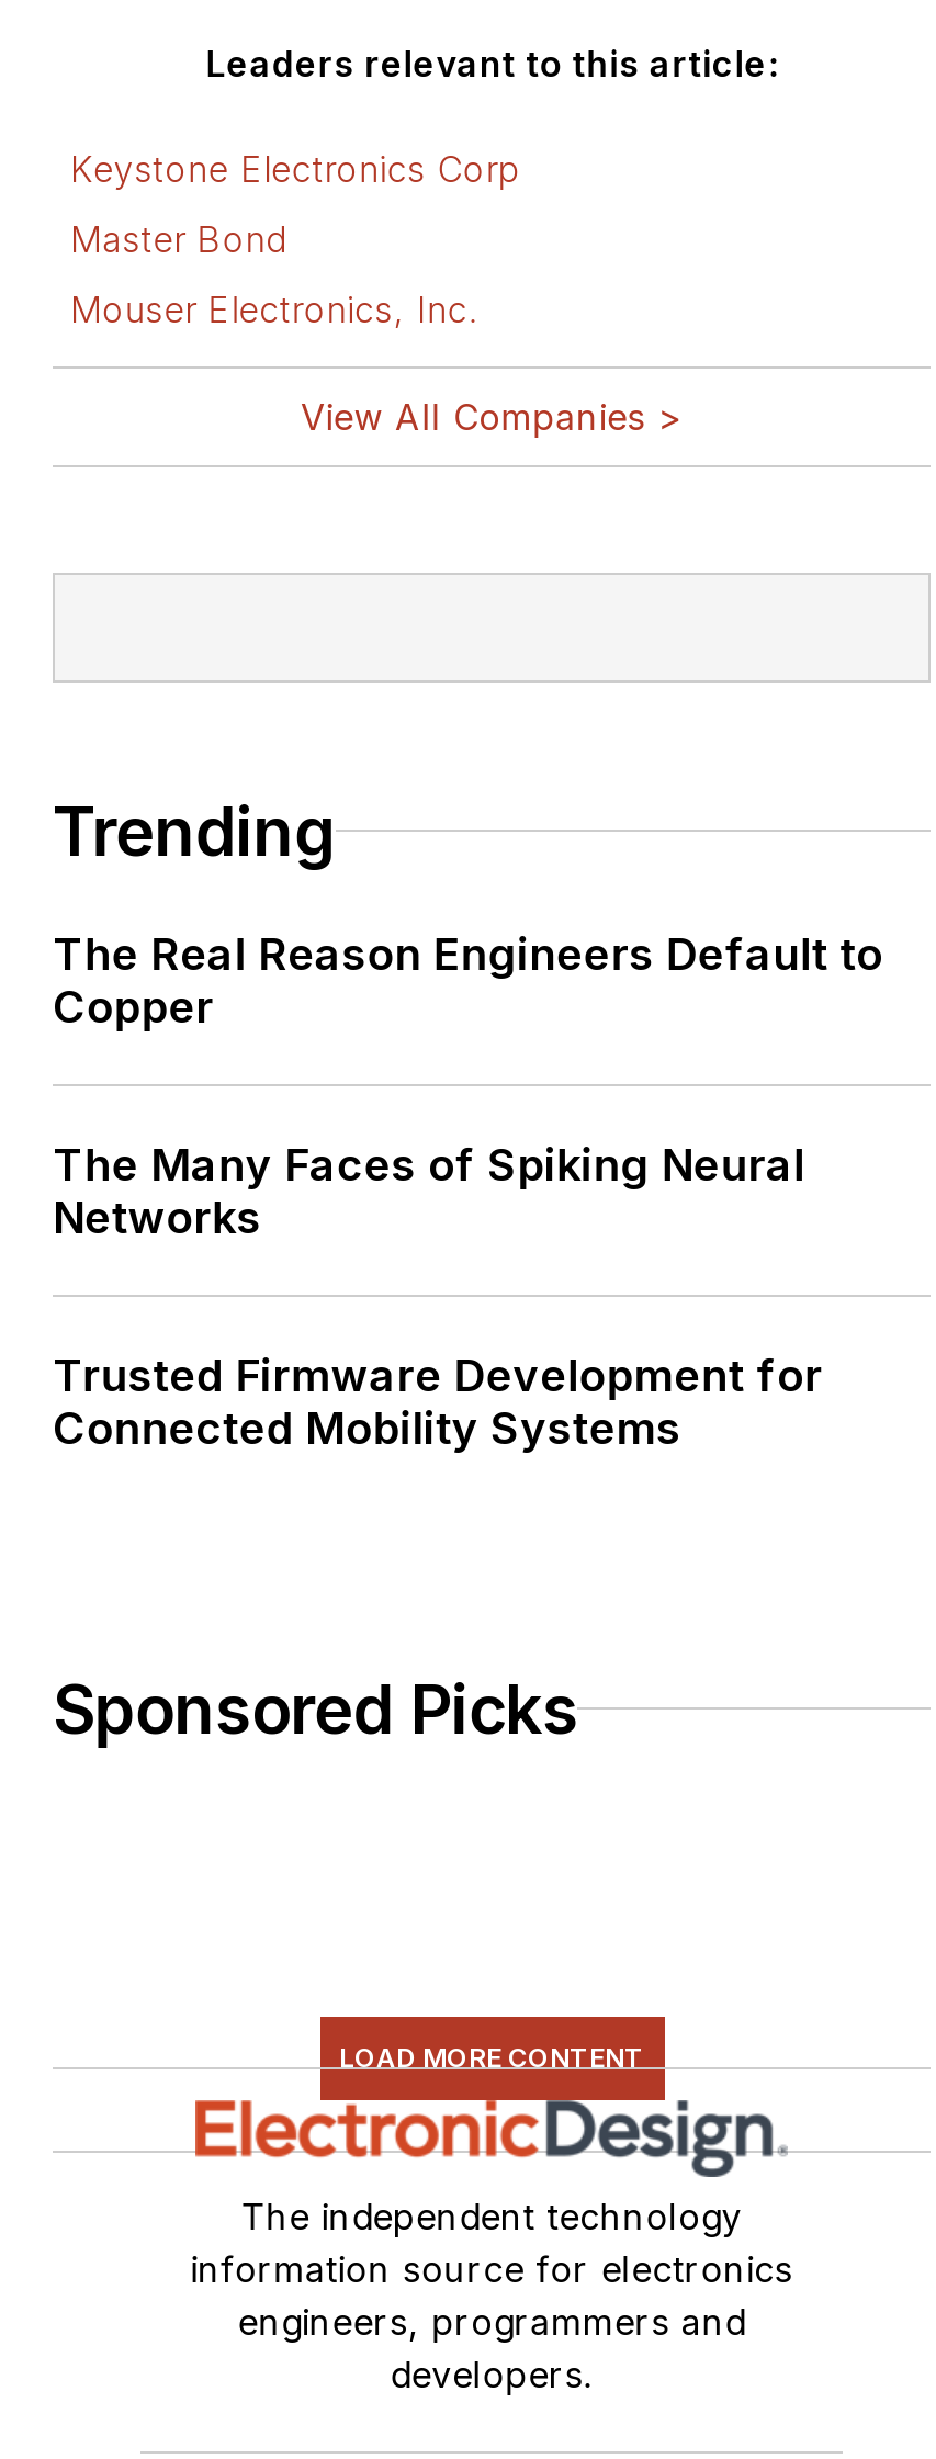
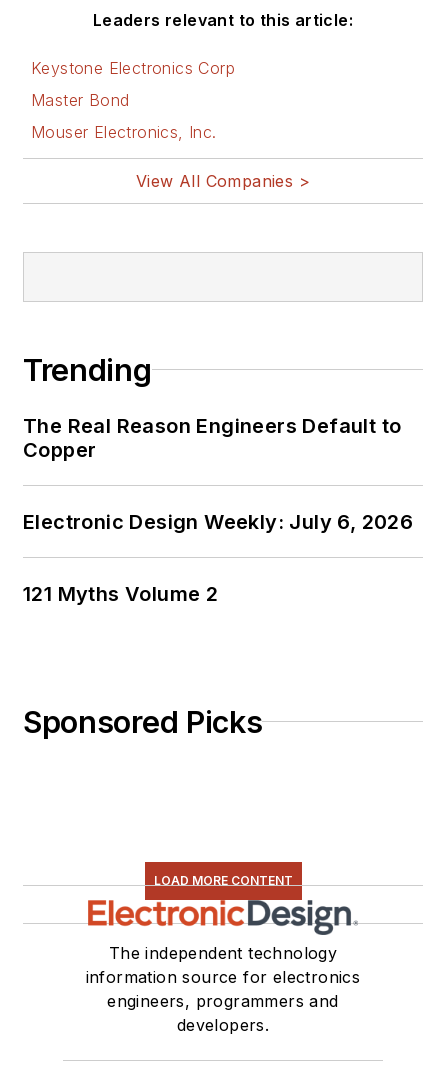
- The Many Faces of Spiking Neural
- Networks
+ Electronic Design Weekly: July 6, 2026

- Trusted Firmware Development for
- Connected Mobility Systems
+ 121 Myths Volume 2
